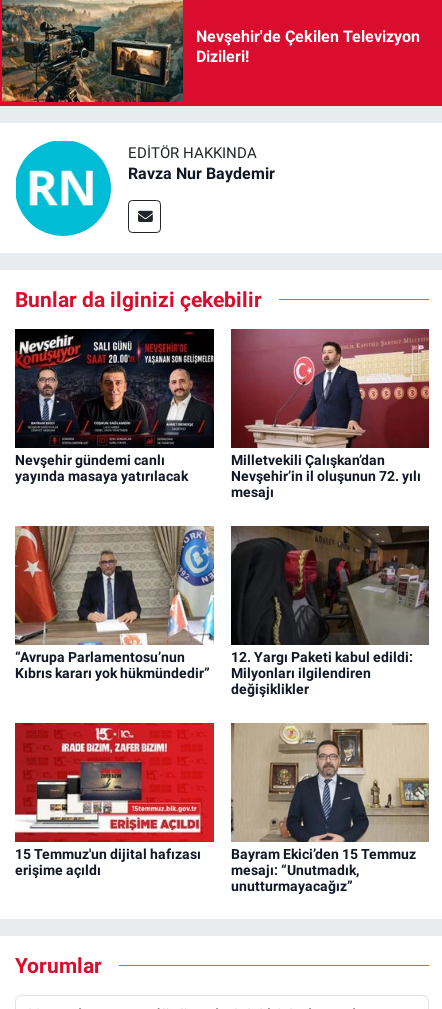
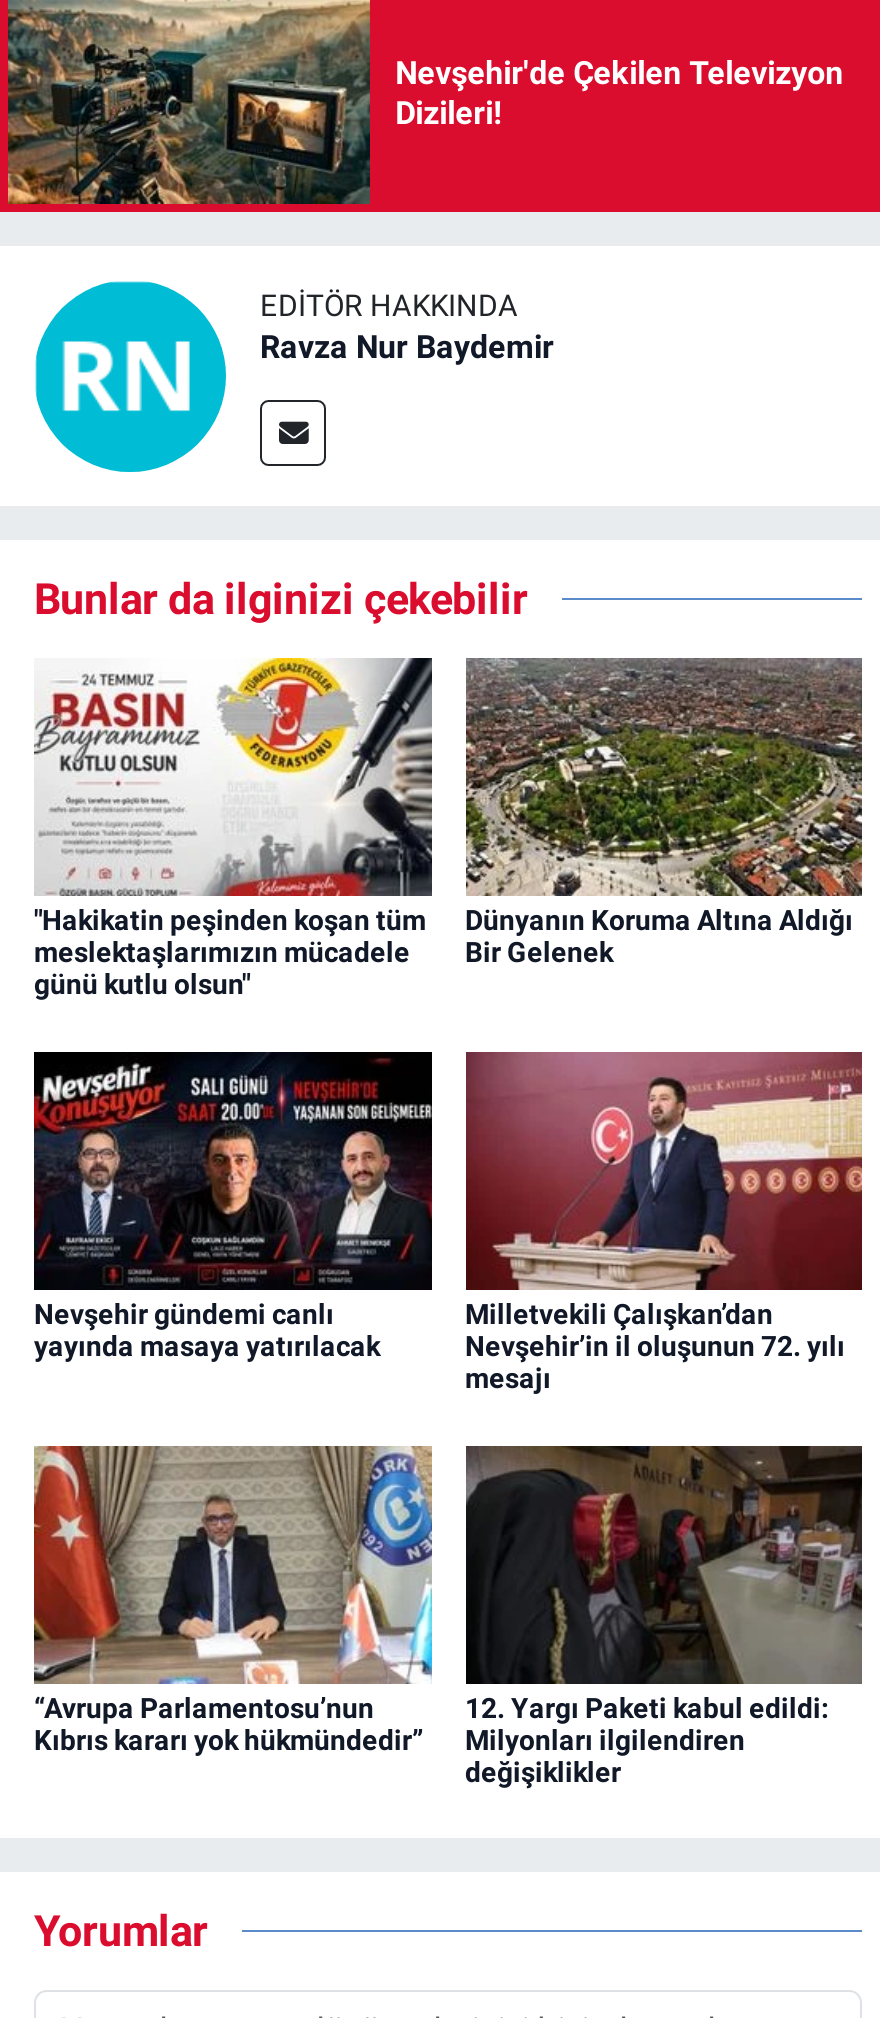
+ [image]
+ "Hakikatin peşinden koşan tüm
+ meslektaşlarımızın mücadele
+ günü kutlu olsun"

+ [image]
+ Dünyanın Koruma Altına Aldığı
+ Bir Gelenek

moved down: [image] | Nevşehir gündemi canlı | yayında masaya yatırılacak | ... | Milyonları ilgilendiren | değişiklikler

- [image]
- 15 Temmuz'un dijital hafızası
- erişime açıldı

- [image]
- Bayram Ekici’den 15 Temmuz
- mesajı: “Unutmadık,
- unutturmayacağız”
